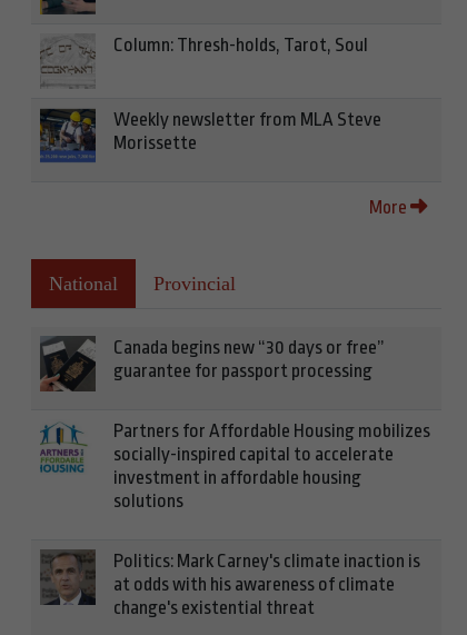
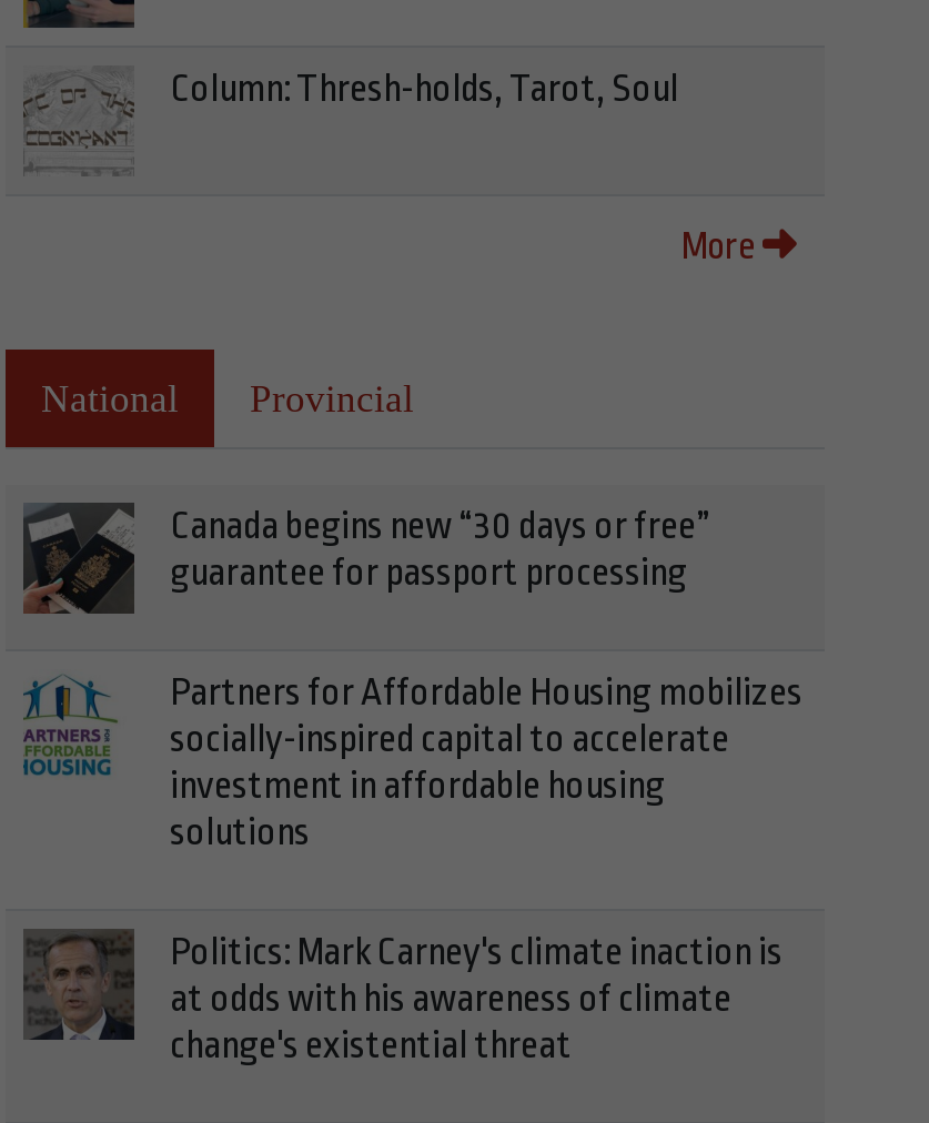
- [image]
- Weekly newsletter from MLA Steve
- Morissette
